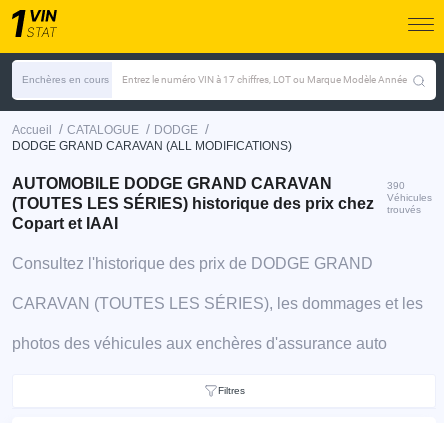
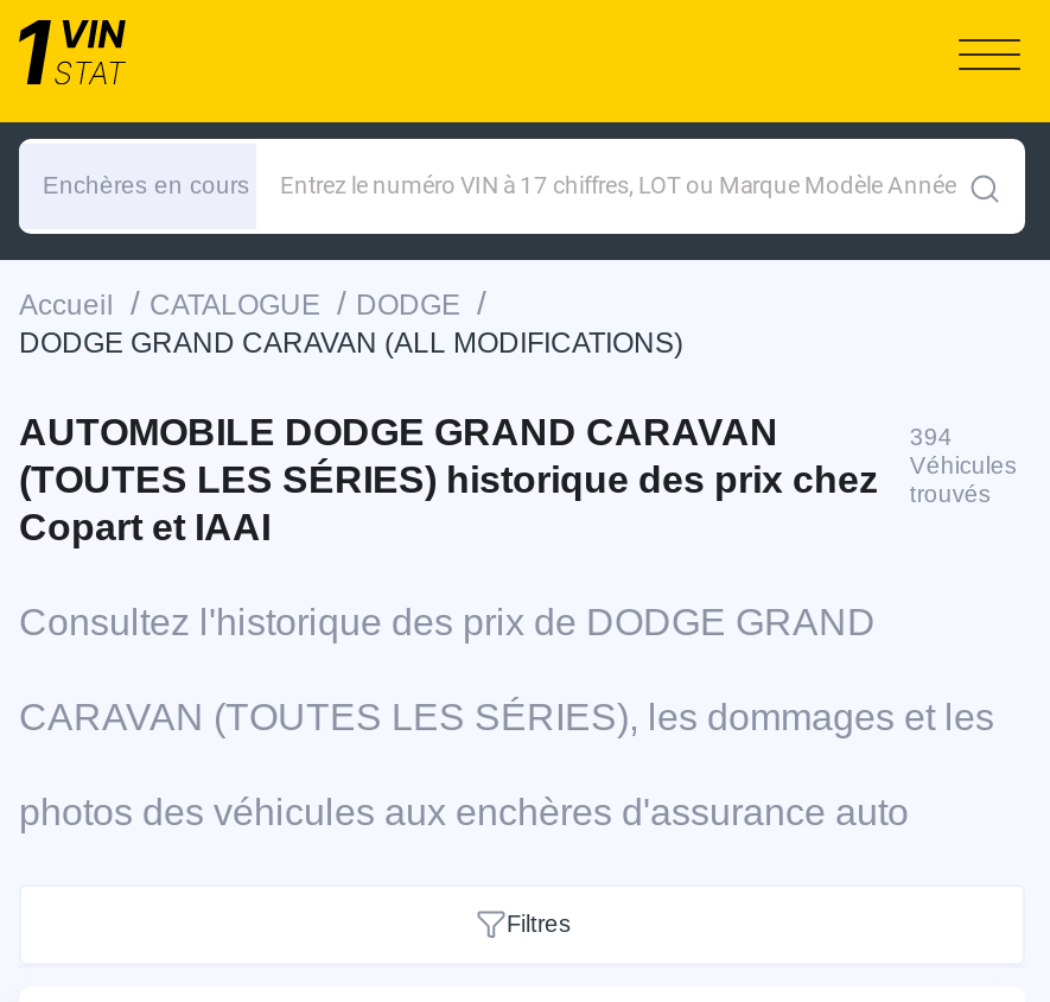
- 390
+ 394
